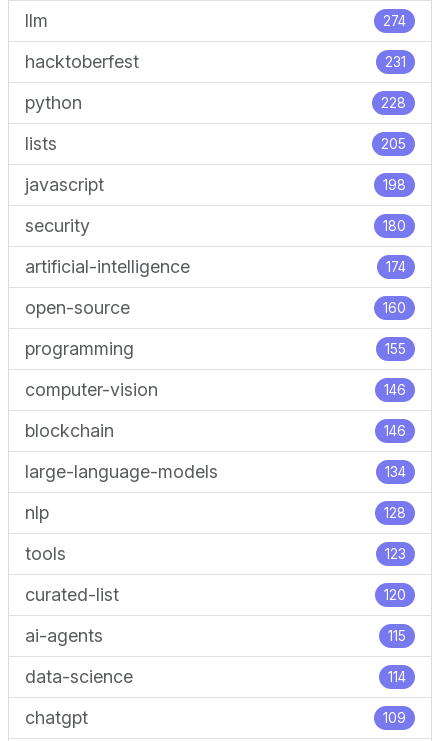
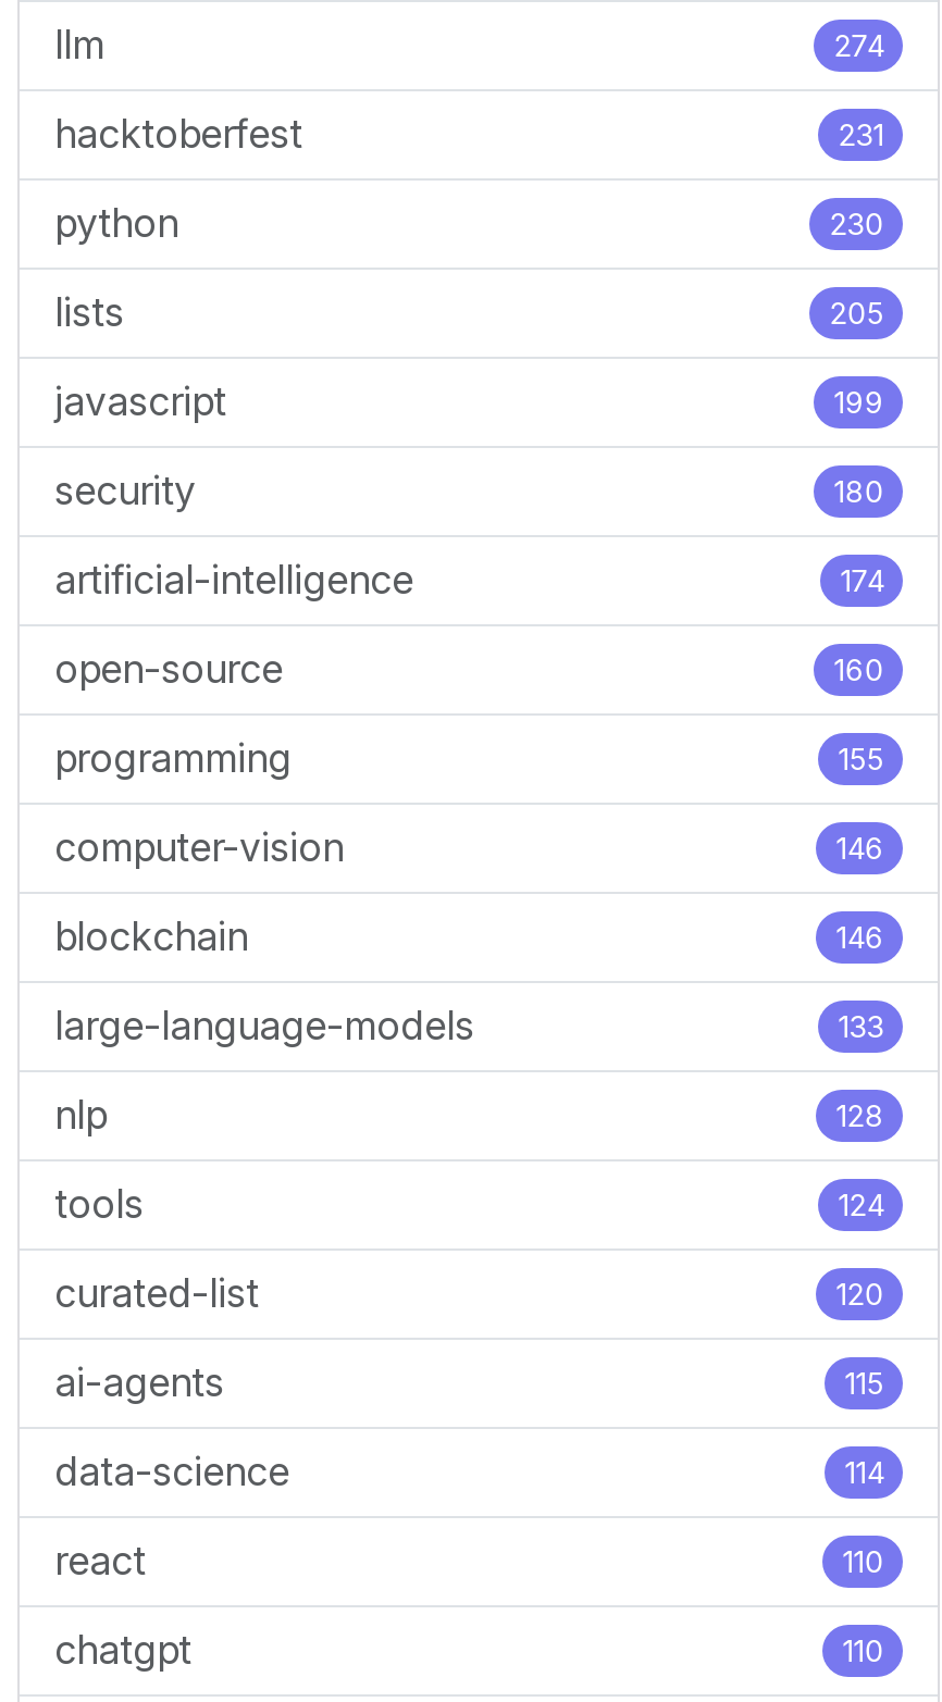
- 228
+ 230

- 198
+ 199

- 134
+ 133

- 123
+ 124

+ react
+ 110

- 109
+ 110
